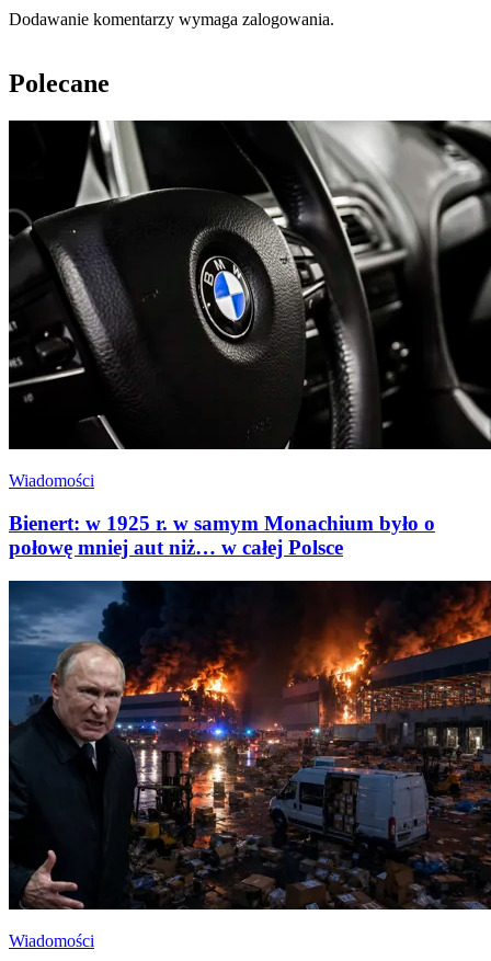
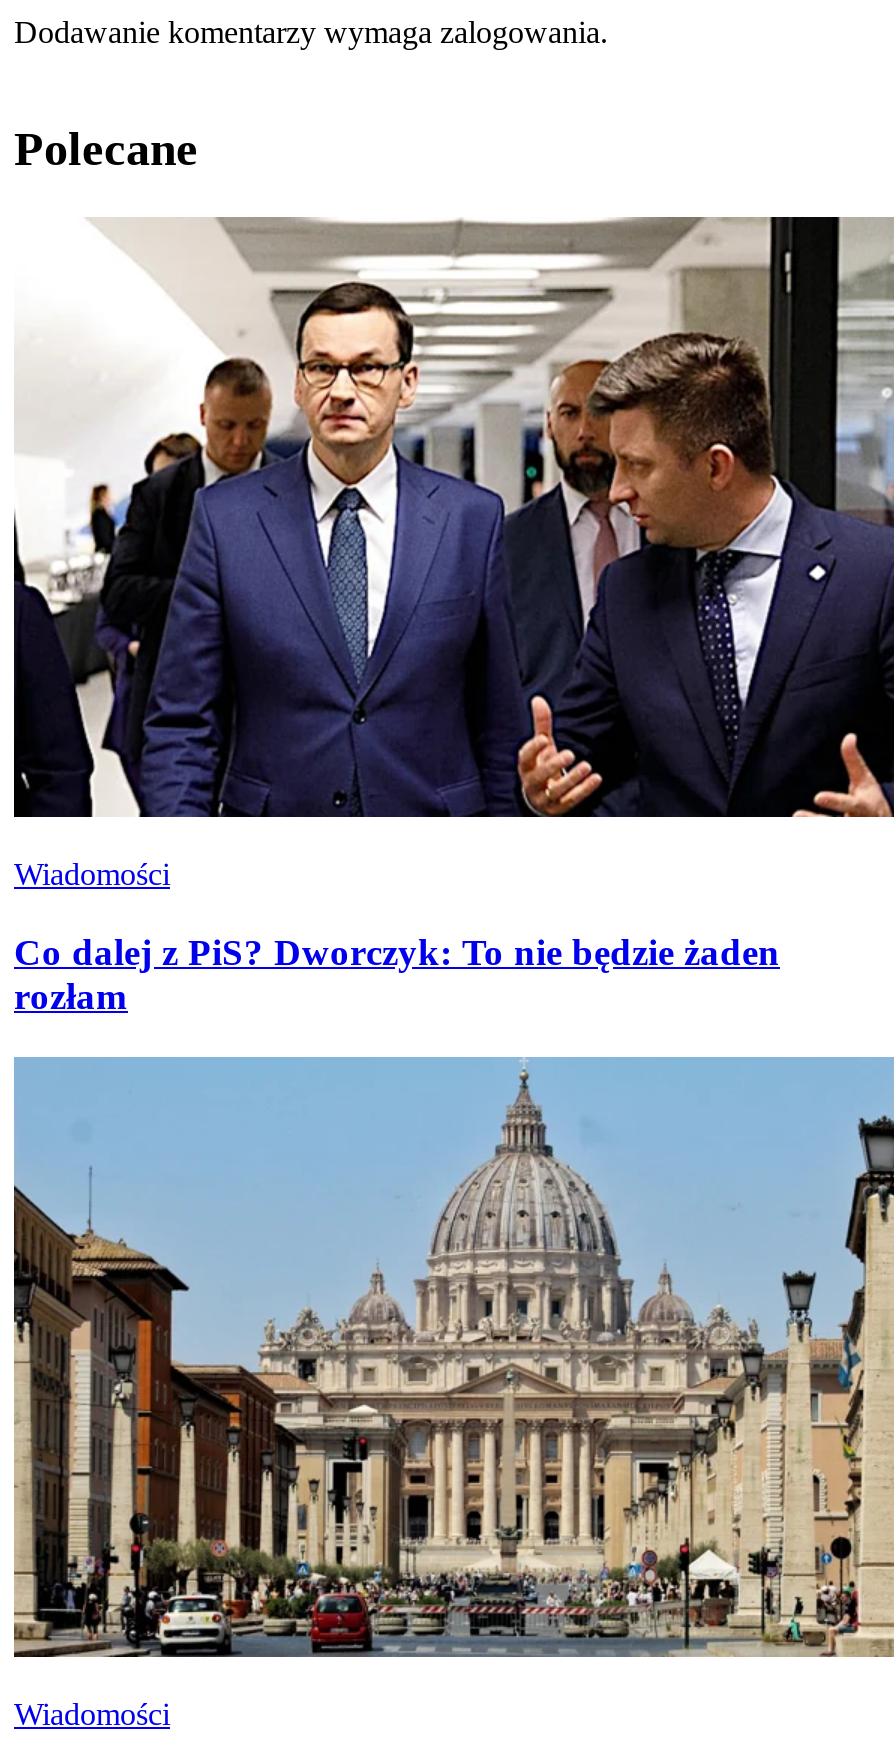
- [image]
+ [image]

- Bienert: w 1925 r. w samym Monachium było o
- połowę mniej aut niż… w całej Polsce
+ Co dalej z PiS? Dworczyk: To nie będzie żaden
+ rozłam

- [image]
+ [image]
